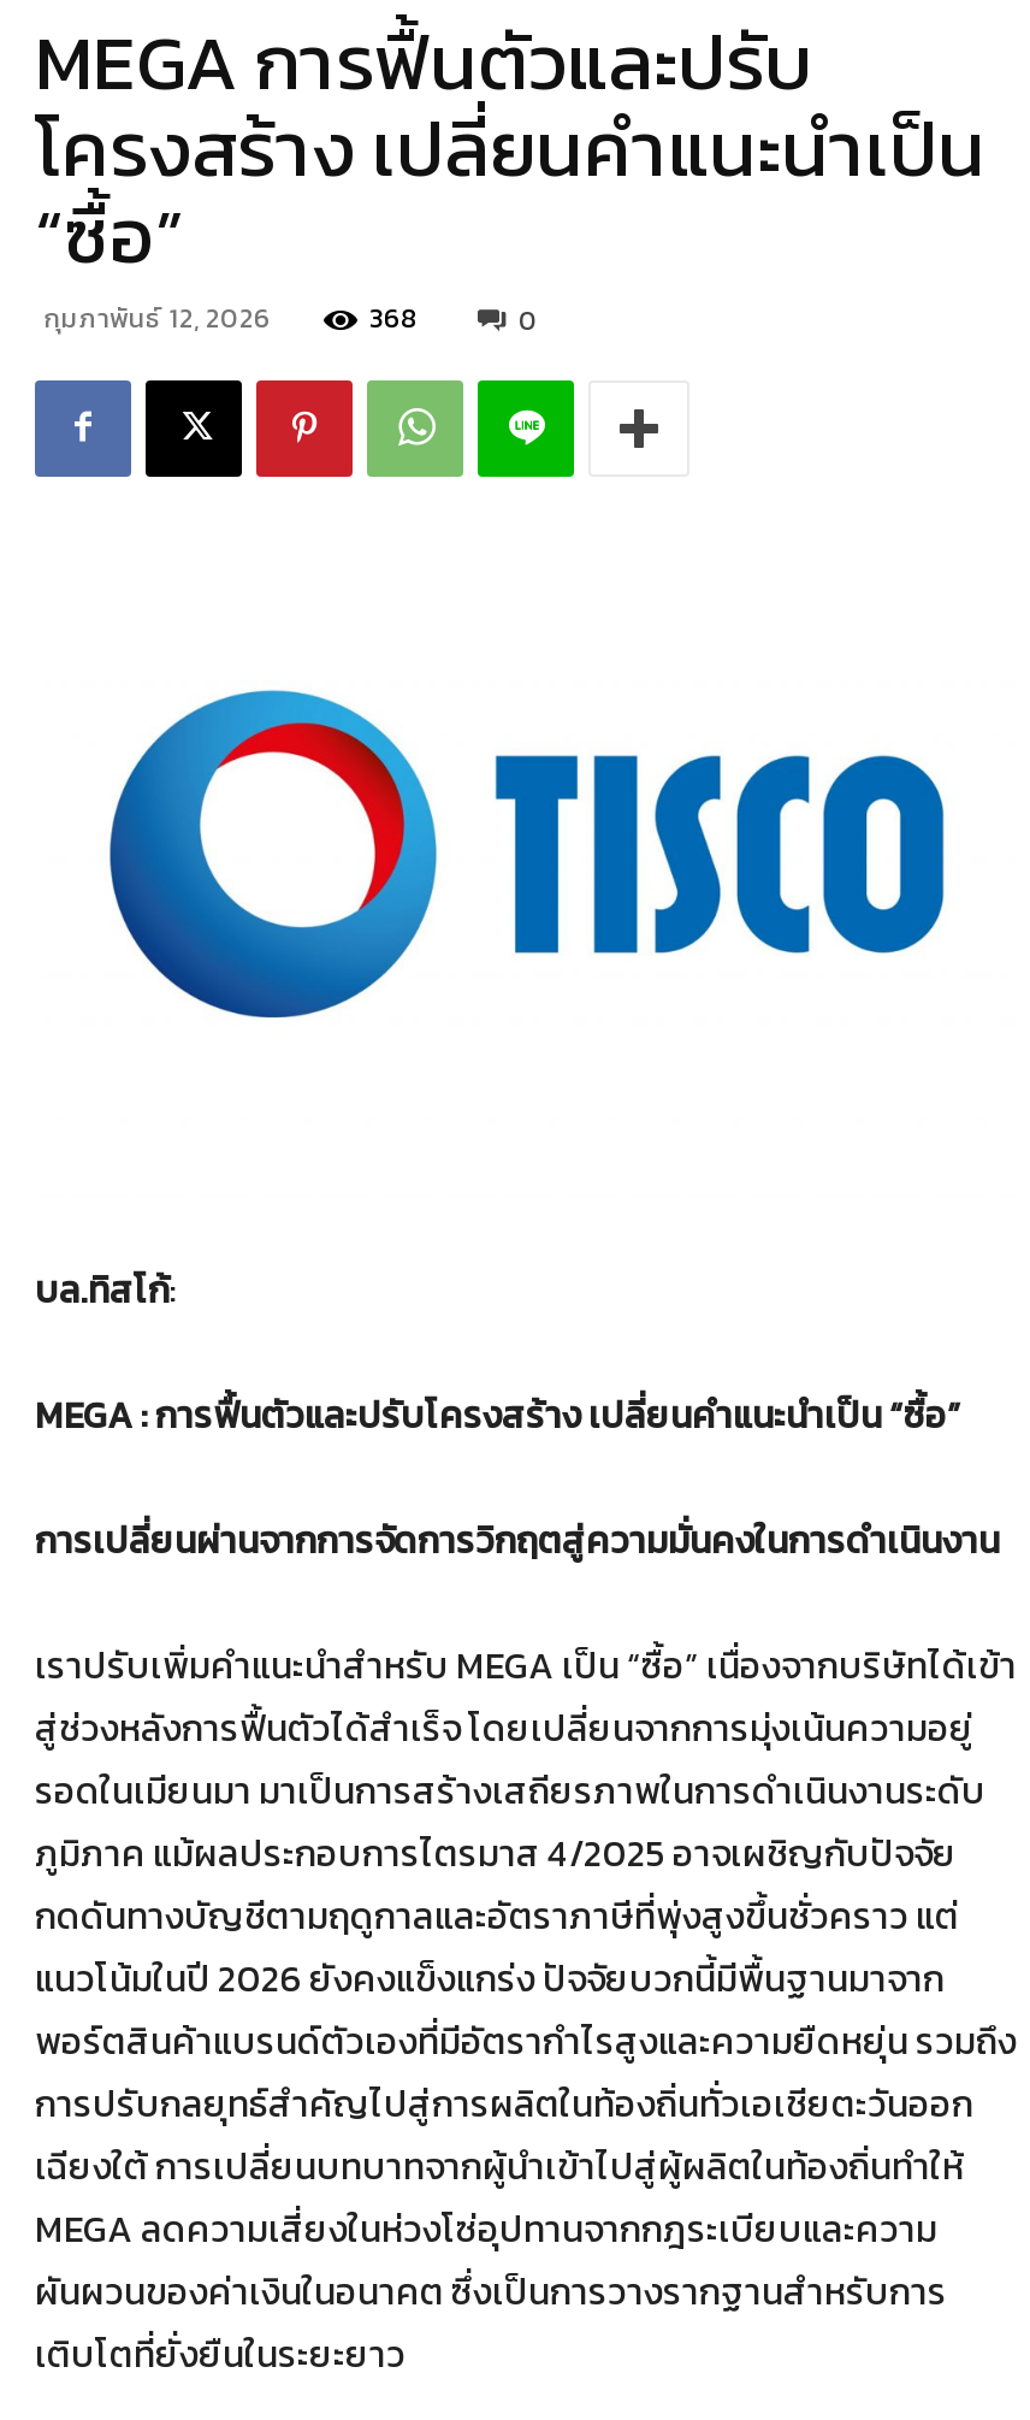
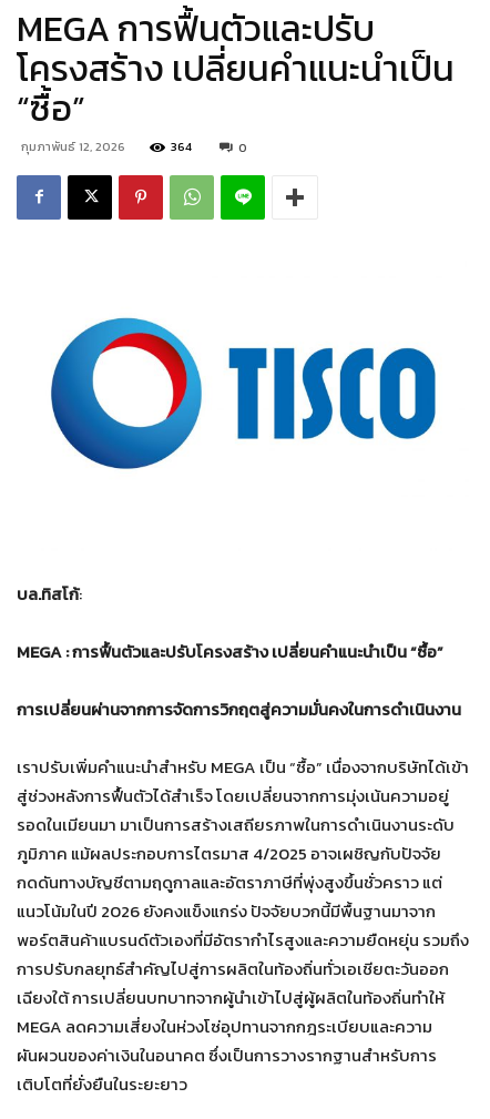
- 368
+ 364
